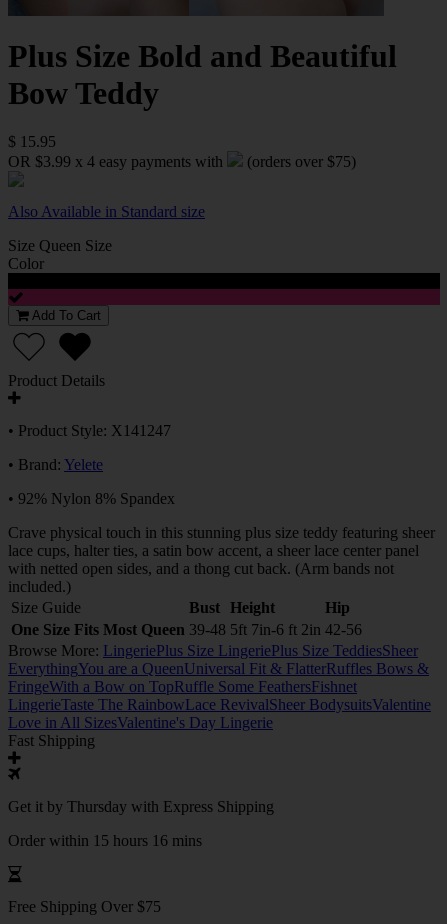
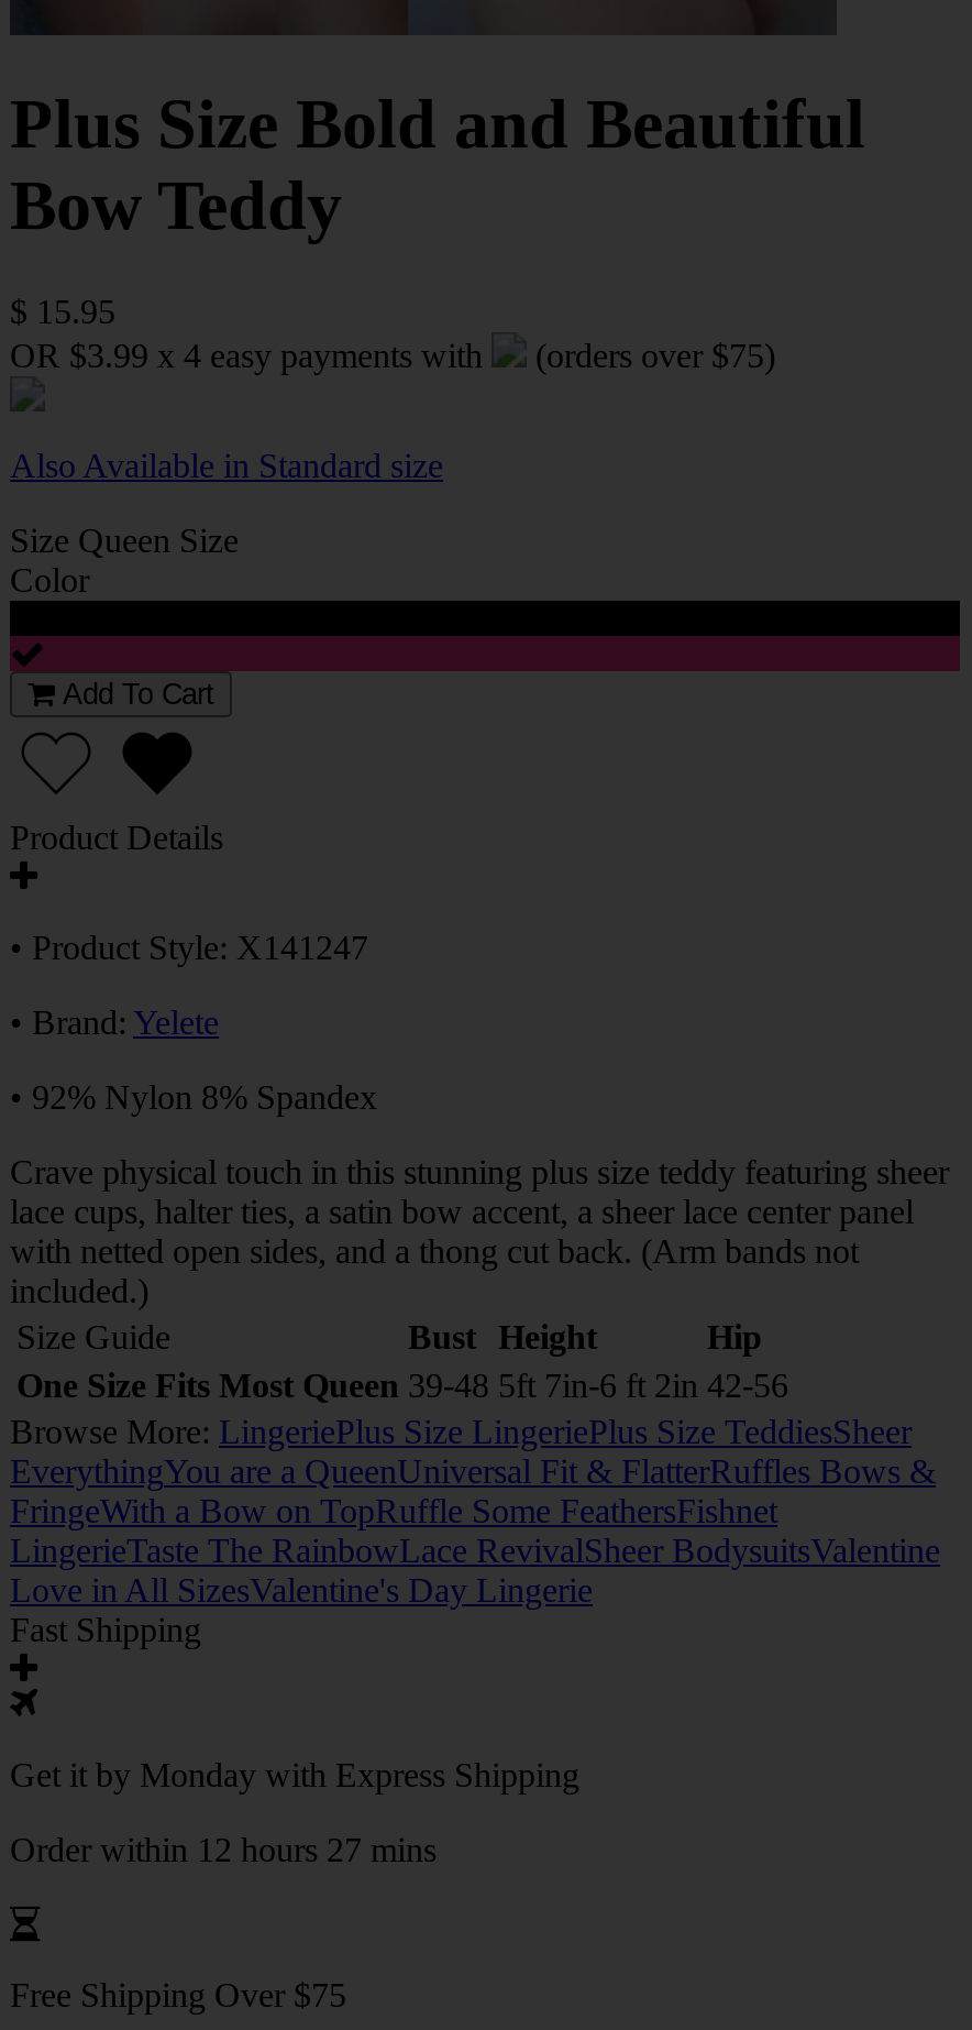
- Get it by Thursday with Express Shipping
+ Get it by Monday with Express Shipping

- Order within 15 hours 16 mins
+ Order within 12 hours 27 mins
